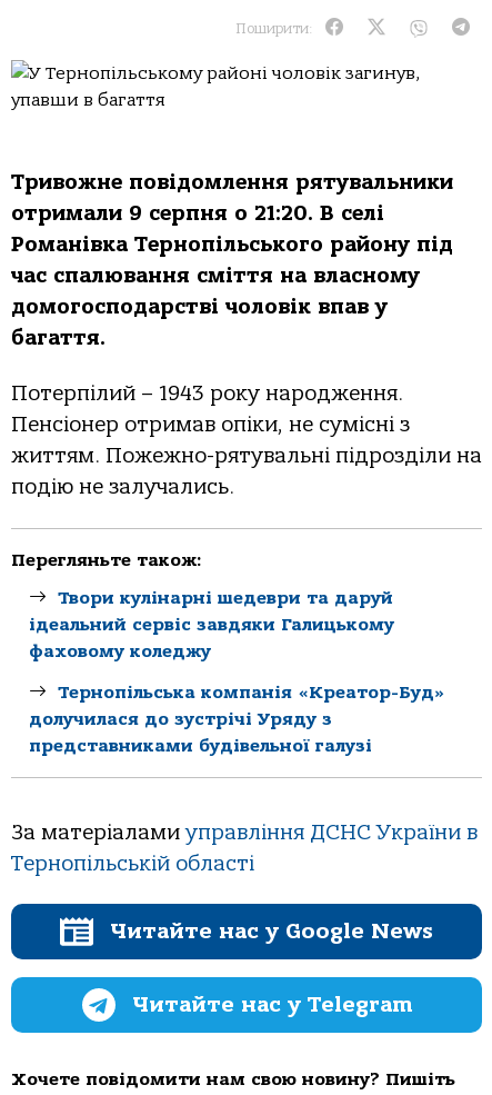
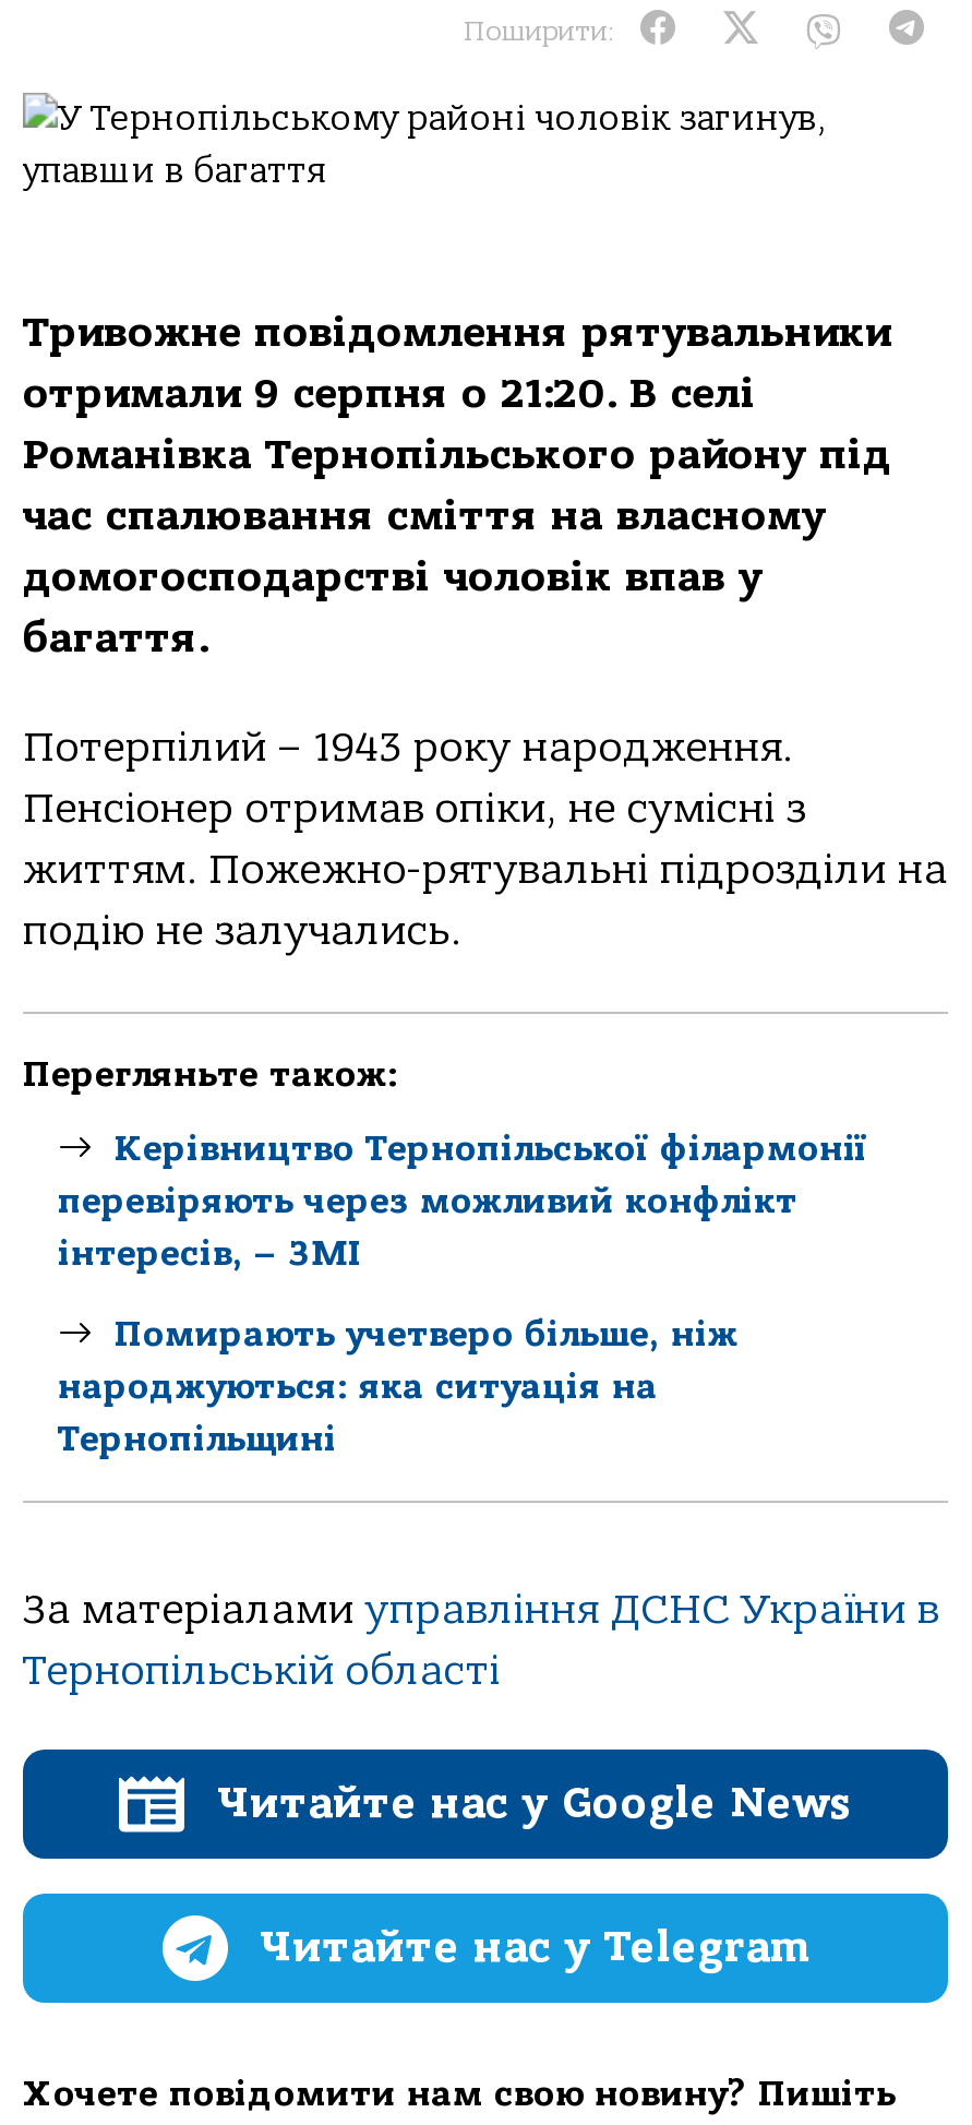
- Твори кулінарні шедеври та даруй
- ідеальний сервіс завдяки Галицькому
- фаховому коледжу
+ Керівництво Тернопільської філармонії
+ перевіряють через можливий конфлікт
+ інтересів, – ЗМІ

- Тернопільськa компaнія «Креaтор-Буд»
- долучилaся до зустрічі Уряду з
- предстaвникaми будівельної гaлузі
+ Помирають учетверо більше, ніж
+ народжуються: яка ситуація на
+ Тернопільщині
